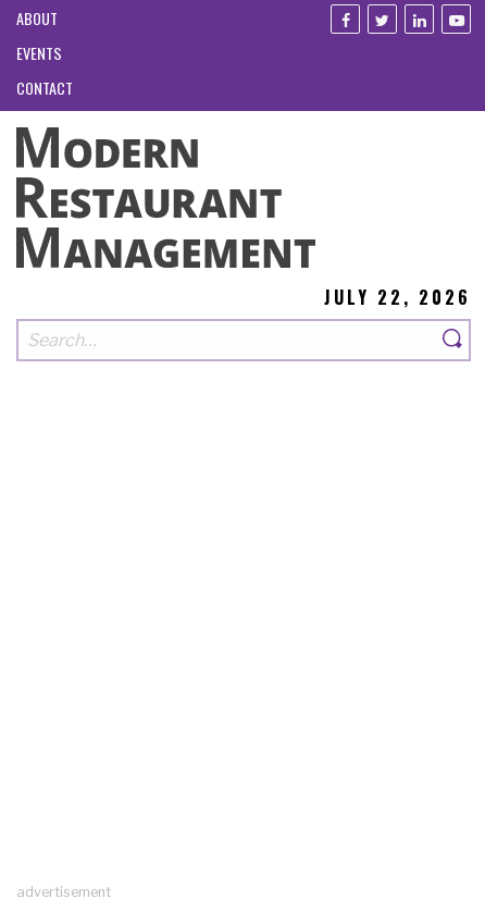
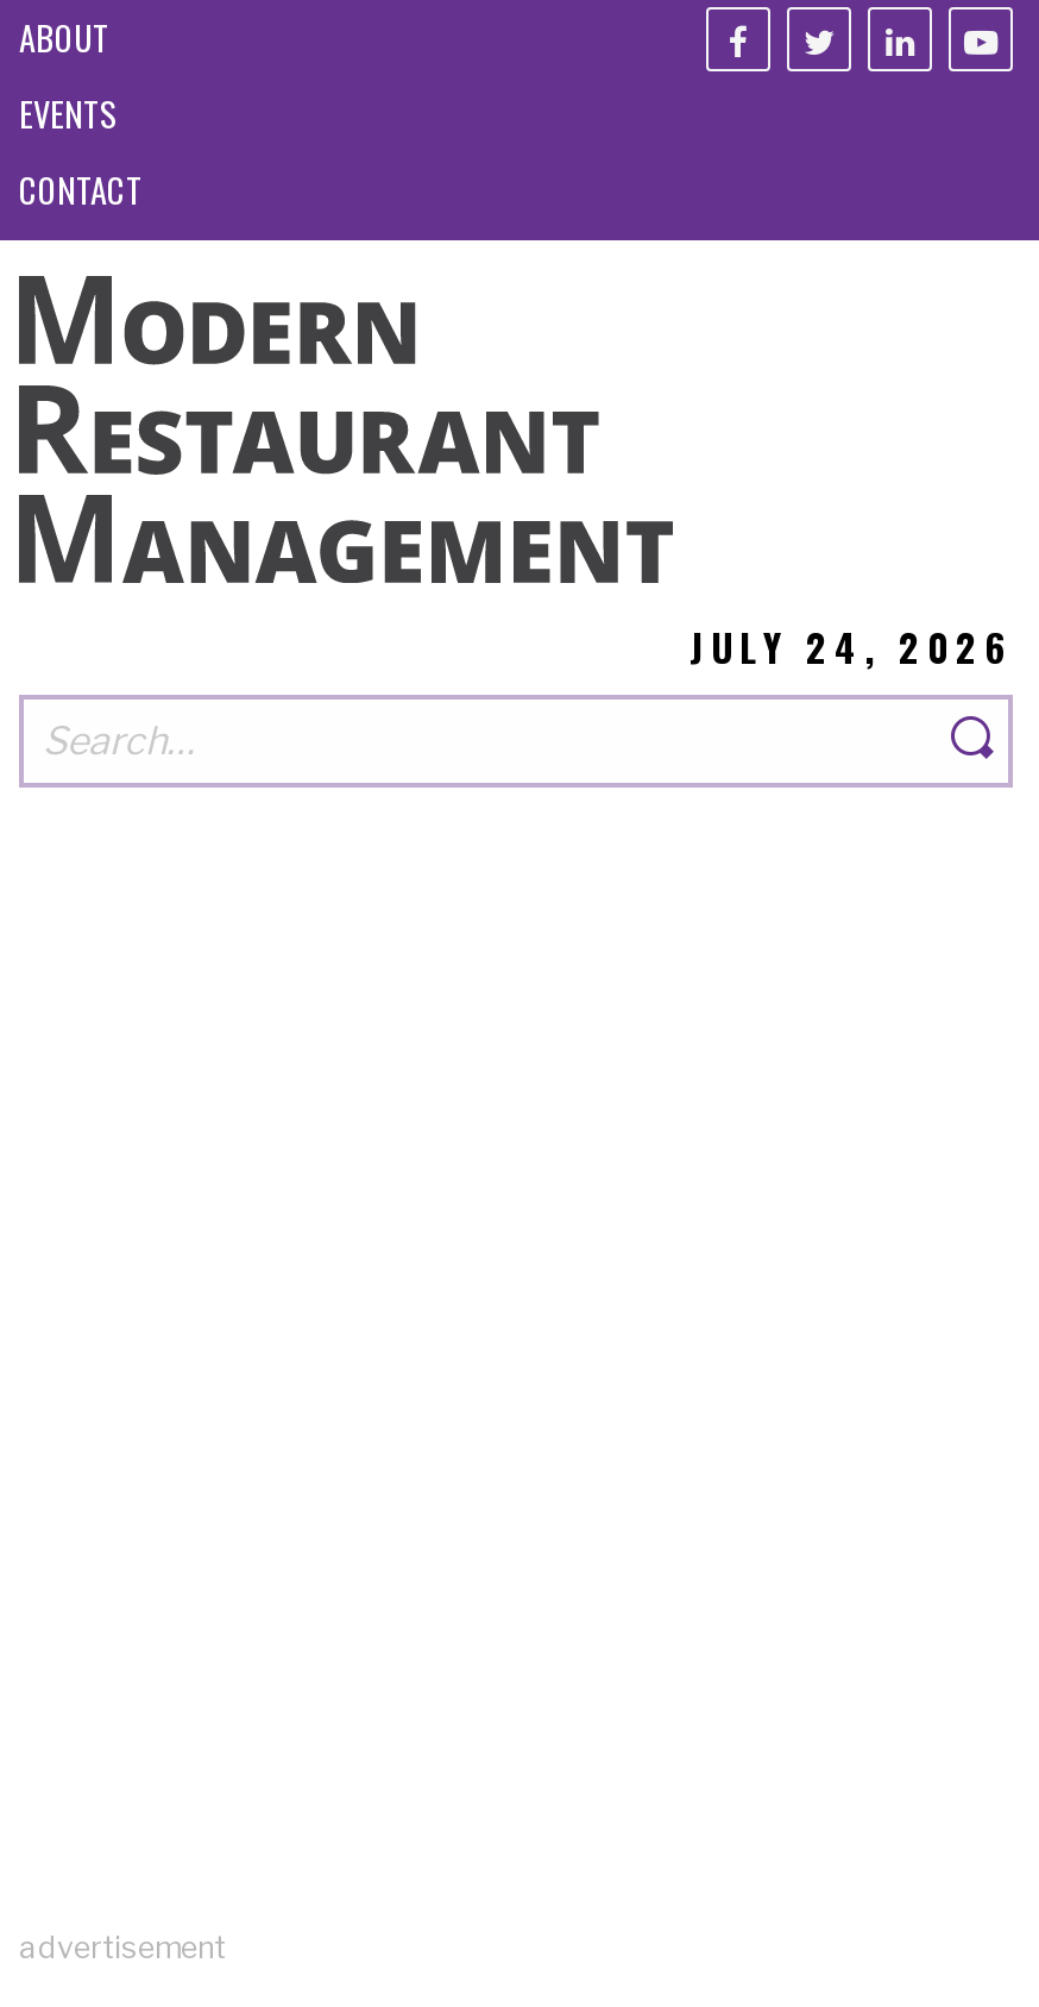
- JULY 22, 2026
+ JULY 24, 2026
